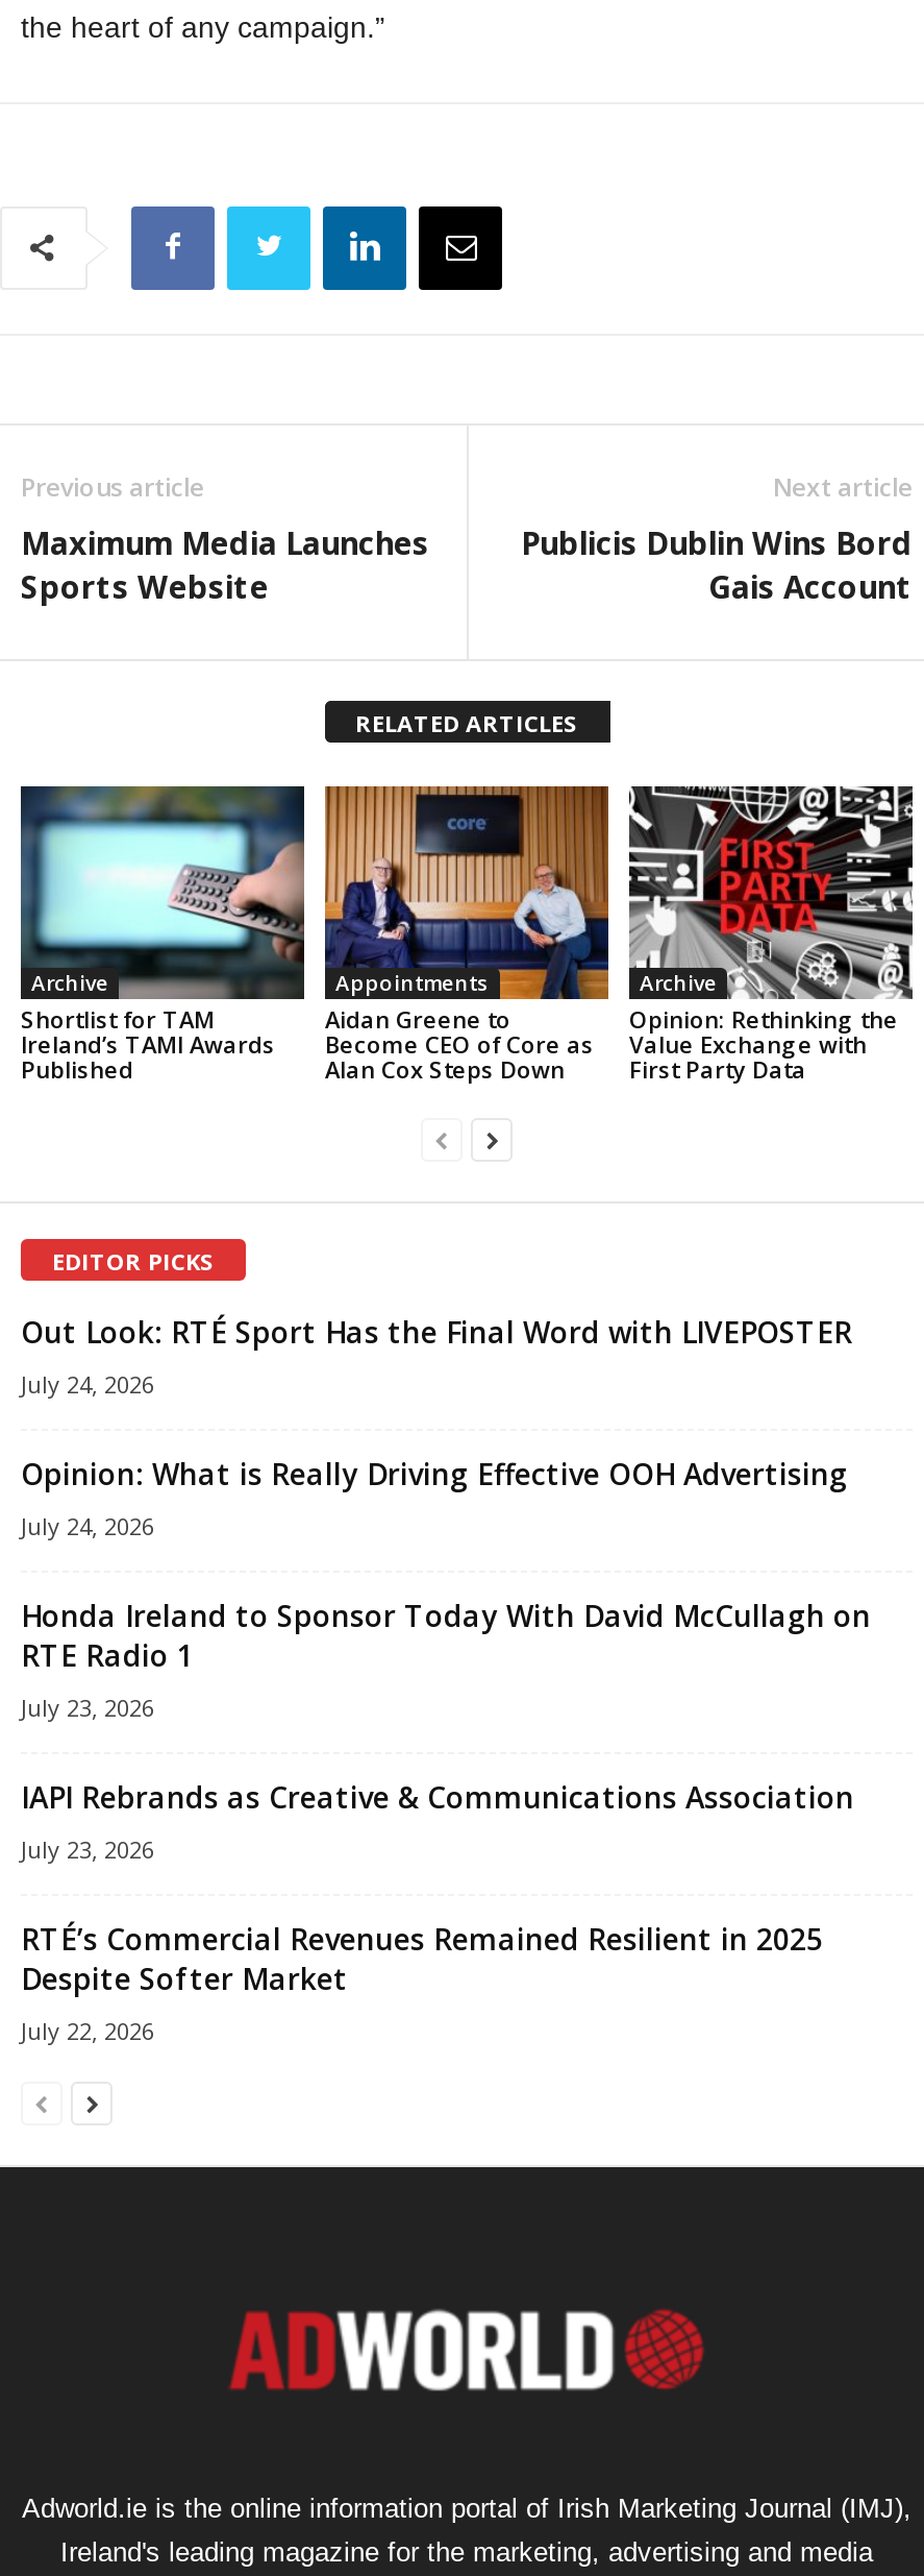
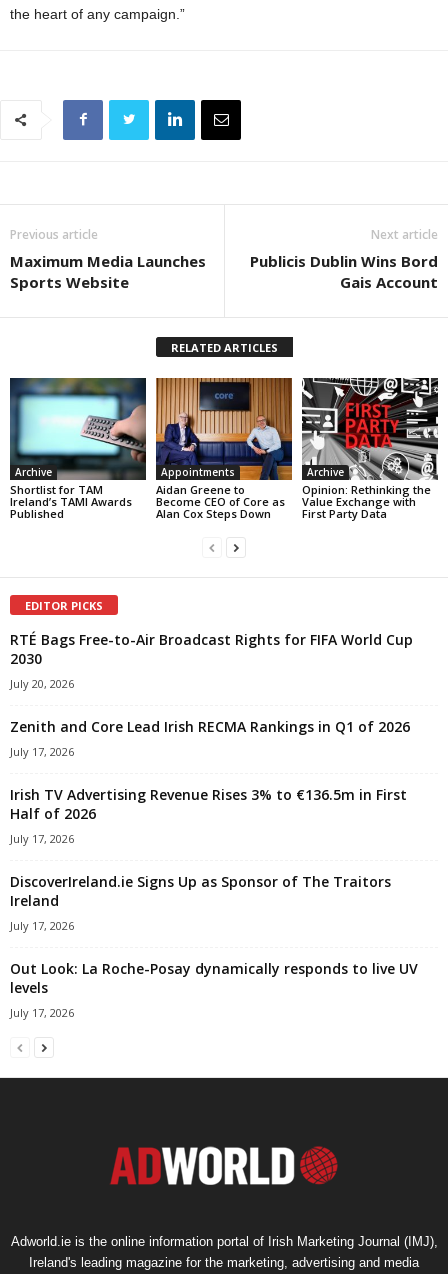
- Out Look: RTÉ Sport Has the Final Word with LIVEPOSTER
- July 24, 2026
+ RTÉ Bags Free-to-Air Broadcast Rights for FIFA World Cup
+ 2030
+ July 20, 2026

- Opinion: What is Really Driving Effective OOH Advertising
- July 24, 2026
+ Zenith and Core Lead Irish RECMA Rankings in Q1 of 2026
+ July 17, 2026

- Honda Ireland to Sponsor Today With David McCullagh on
- RTE Radio 1
- July 23, 2026
+ Irish TV Advertising Revenue Rises 3% to €136.5m in First
+ Half of 2026
+ July 17, 2026

- IAPI Rebrands as Creative & Communications Association
- July 23, 2026
+ DiscoverIreland.ie Signs Up as Sponsor of The Traitors
+ Ireland
+ July 17, 2026

- RTÉ’s Commercial Revenues Remained Resilient in 2025
- Despite Softer Market
- July 22, 2026
+ Out Look: La Roche-Posay dynamically responds to live UV
+ levels
+ July 17, 2026
